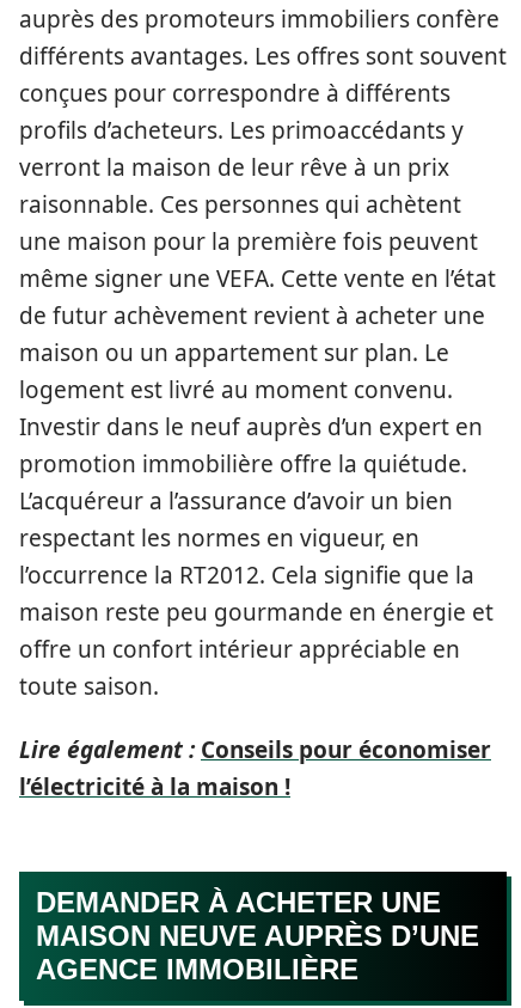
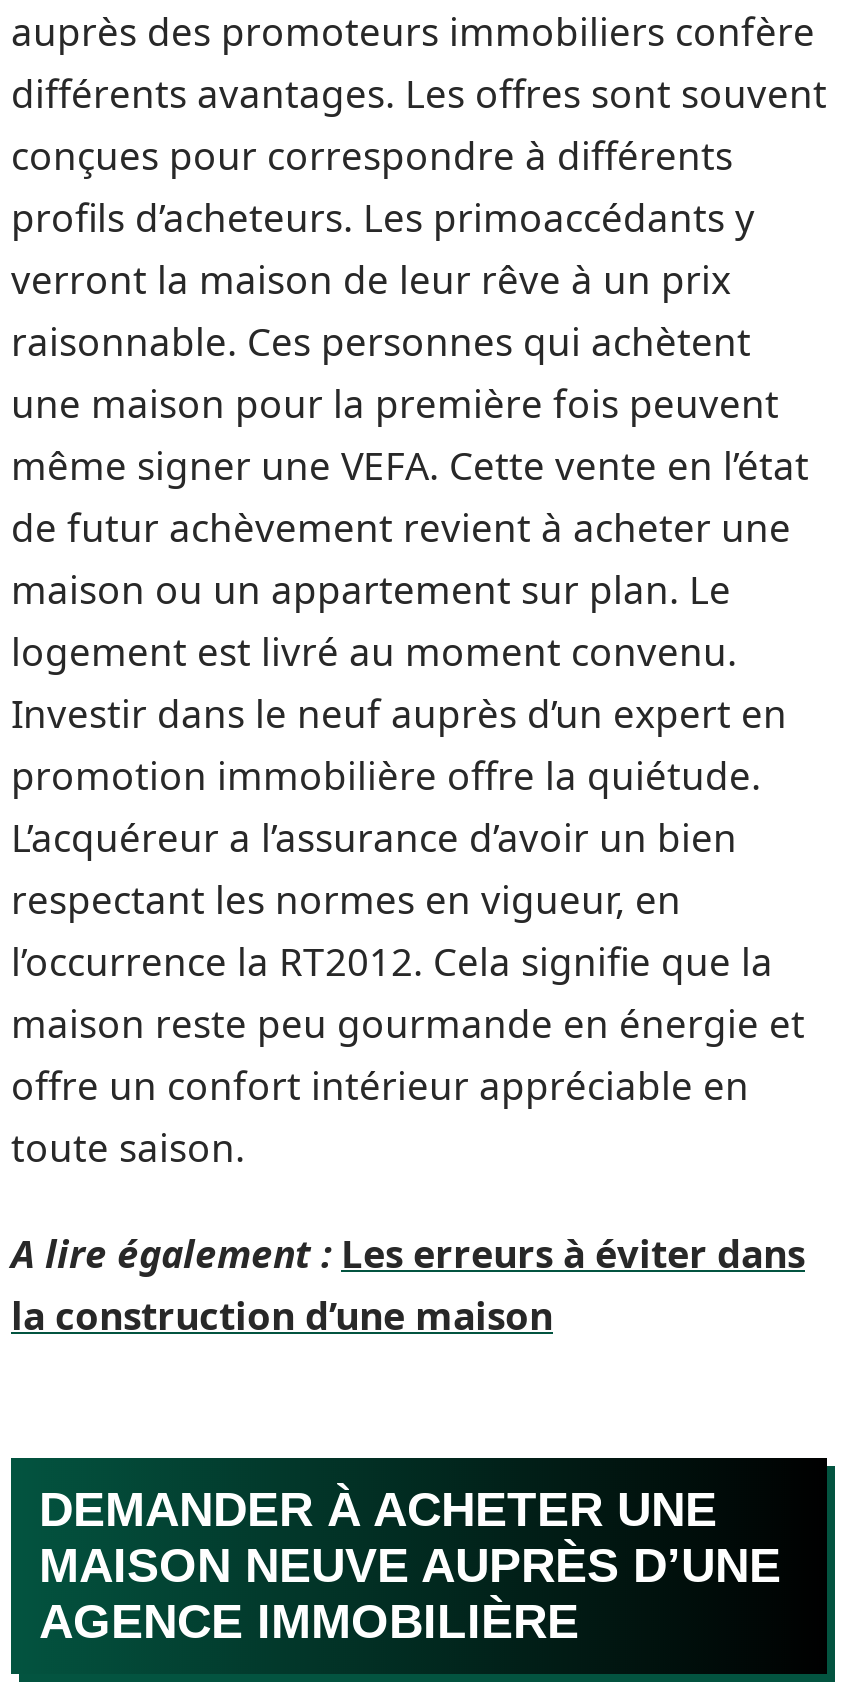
- Lire également : Conseils pour économiser
- l’électricité à la maison !
+ A lire également : Les erreurs à éviter dans
+ la construction d’une maison
